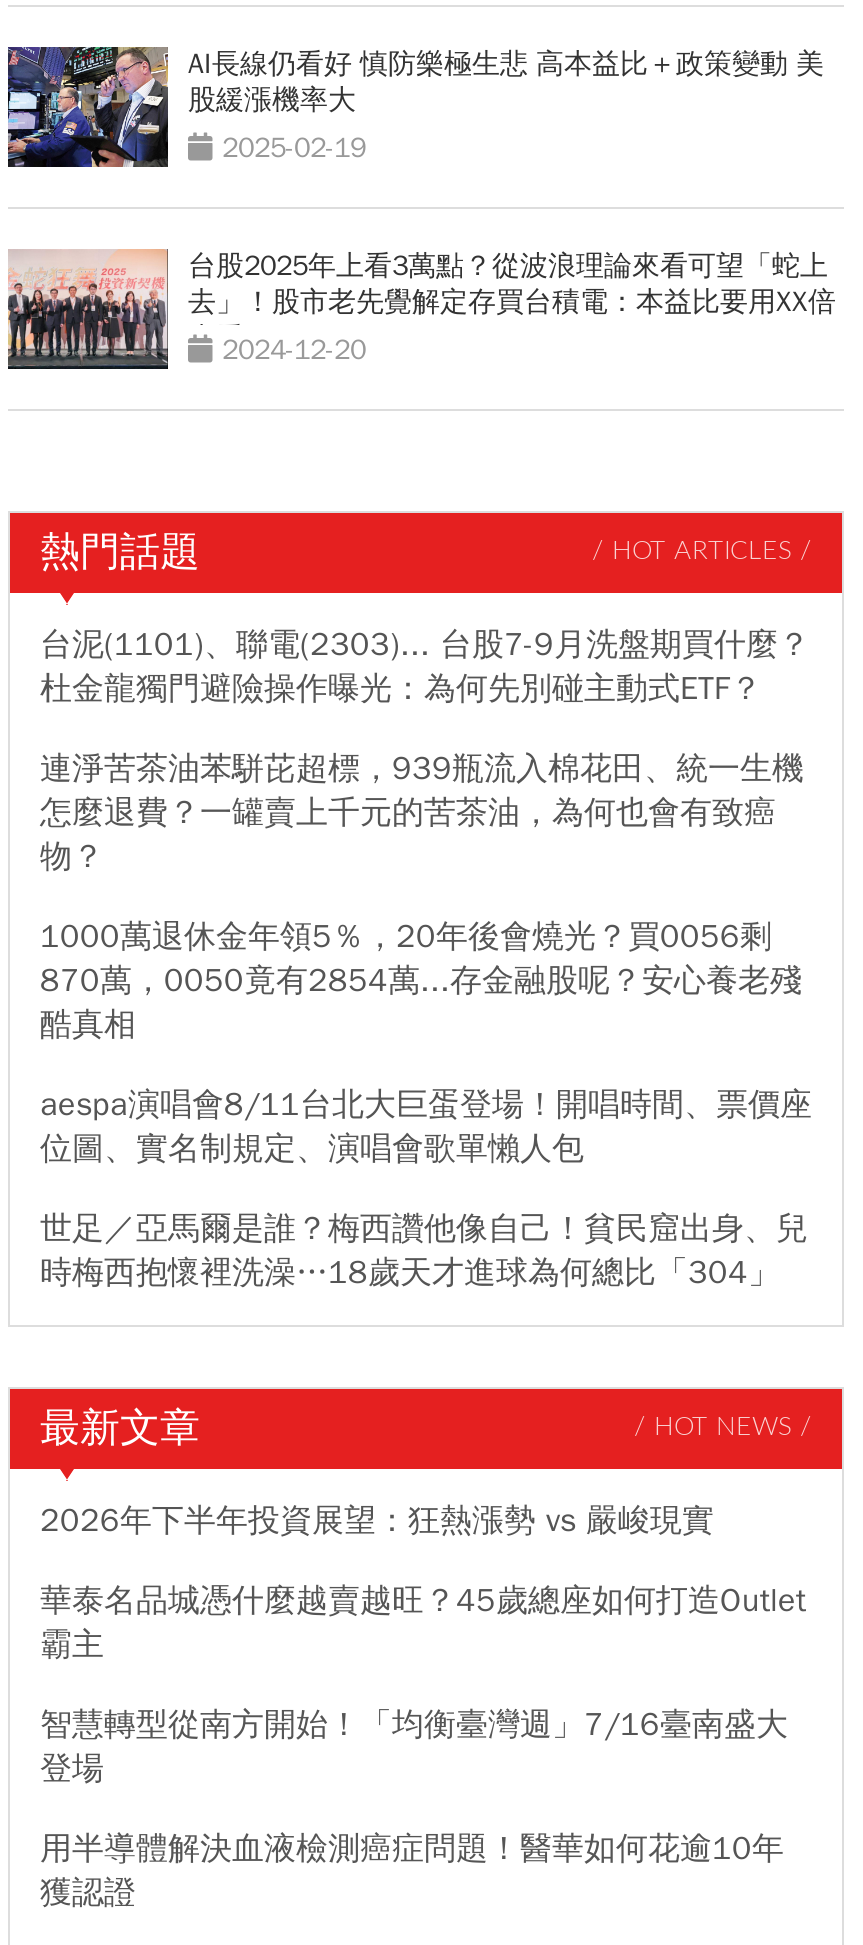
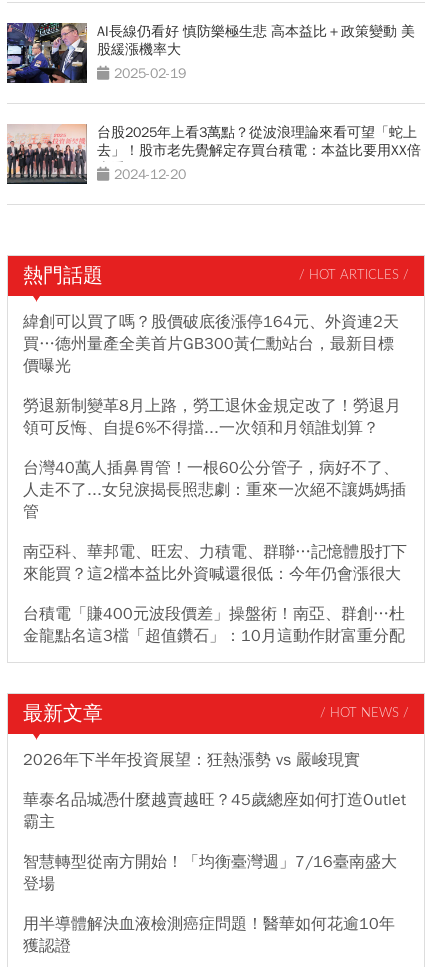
- 台泥(1101)、聯電(2303)... 台股7-9月洗盤期買什麼？
- 杜金龍獨門避險操作曝光：為何先別碰主動式ETF？
+ 緯創可以買了嗎？股價破底後漲停164元、外資連2天
+ 買…德州量產全美首片GB300黃仁勳站台，最新目標
+ 價曝光

- 連淨苦茶油苯駢芘超標，939瓶流入棉花田、統一生機
- 怎麼退費？一罐賣上千元的苦茶油，為何也會有致癌
- 物？
+ 勞退新制變革8月上路，勞工退休金規定改了！勞退月
+ 領可反悔、自提6%不得擋...一次領和月領誰划算？

- 1000萬退休金年領5％，20年後會燒光？買0056剩
- 870萬，0050竟有2854萬...存金融股呢？安心養老殘
- 酷真相
+ 台灣40萬人插鼻胃管！一根60公分管子，病好不了、
+ 人走不了...女兒淚揭長照悲劇：重來一次絕不讓媽媽插
+ 管

- aespa演唱會8/11台北大巨蛋登場！開唱時間、票價座
- 位圖、實名制規定、演唱會歌單懶人包
+ 南亞科、華邦電、旺宏、力積電、群聯…記憶體股打下
+ 來能買？這2檔本益比外資喊還很低：今年仍會漲很大

- 世足／亞馬爾是誰？梅西讚他像自己！貧民窟出身、兒
- 時梅西抱懷裡洗澡…18歲天才進球為何總比「304」
+ 台積電「賺400元波段價差」操盤術！南亞、群創…杜
+ 金龍點名這3檔「超值鑽石」：10月這動作財富重分配
